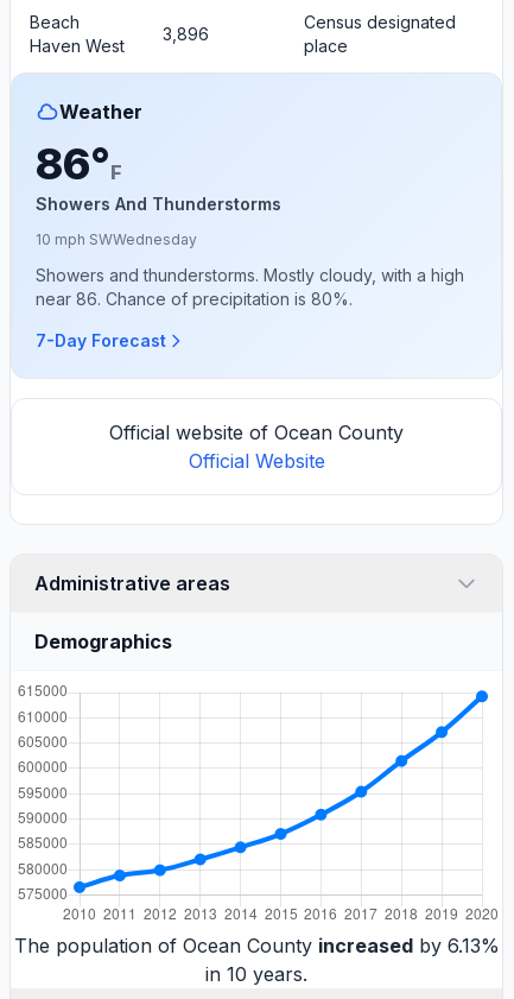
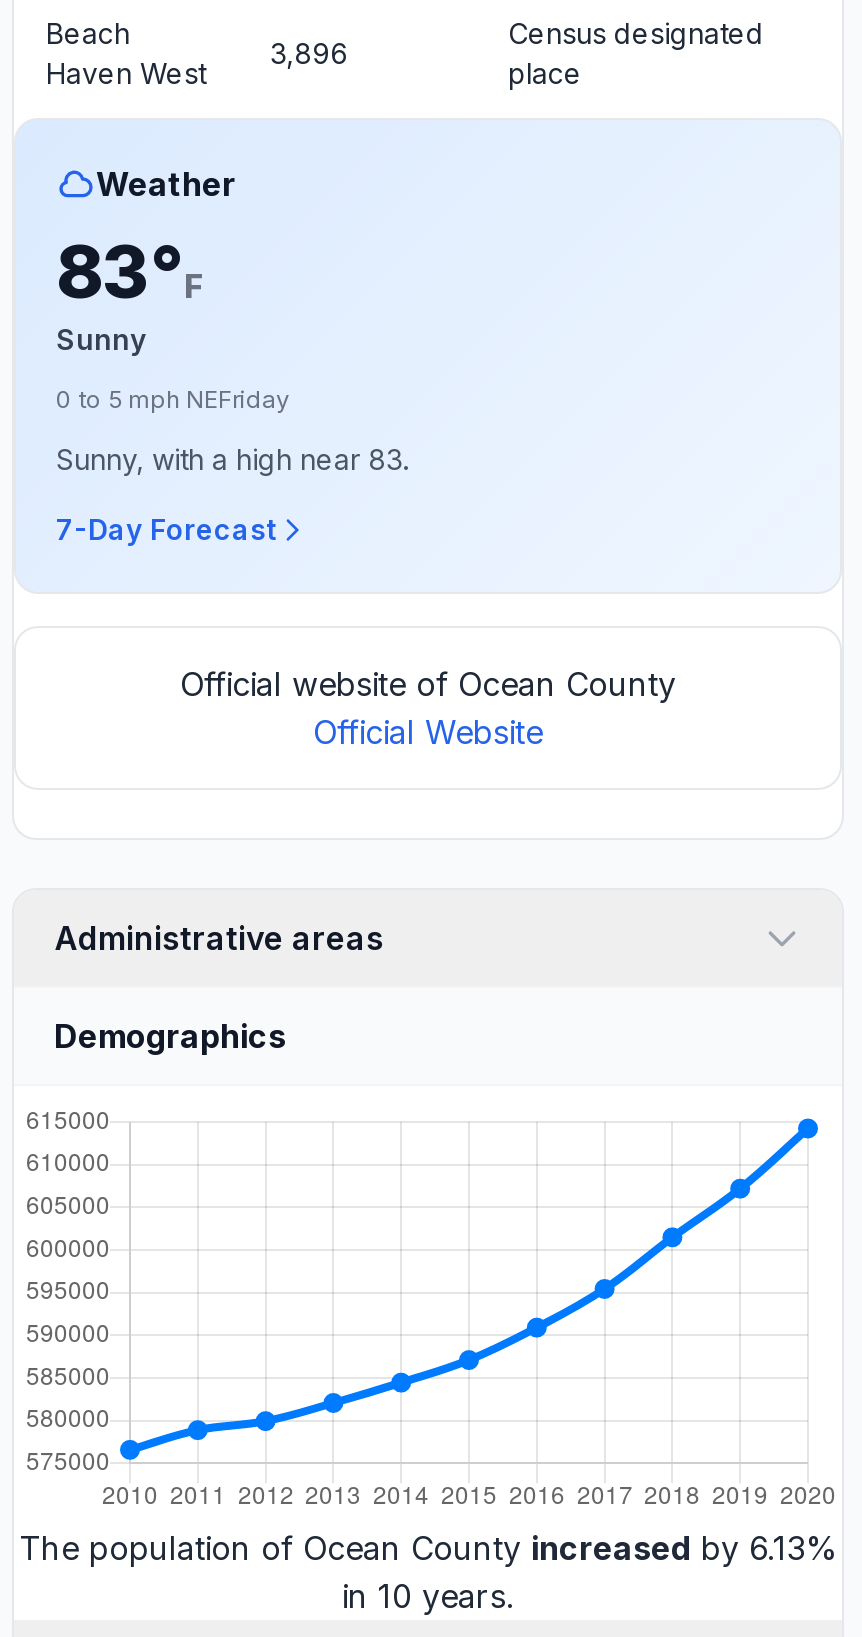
- 86°F
- Showers And Thunderstorms
+ 83°F
+ Sunny

- 10 mph SWWednesday
+ 0 to 5 mph NEFriday

- Showers and thunderstorms. Mostly cloudy, with a high
- near 86. Chance of precipitation is 80%.
+ Sunny, with a high near 83.
